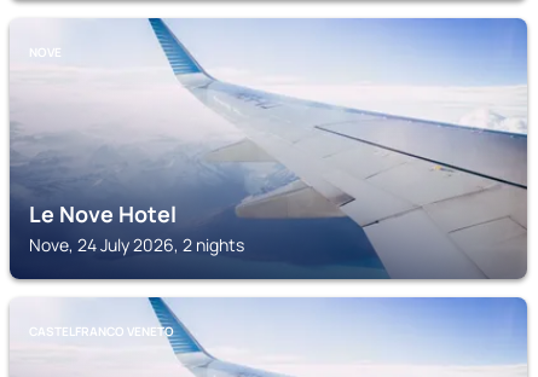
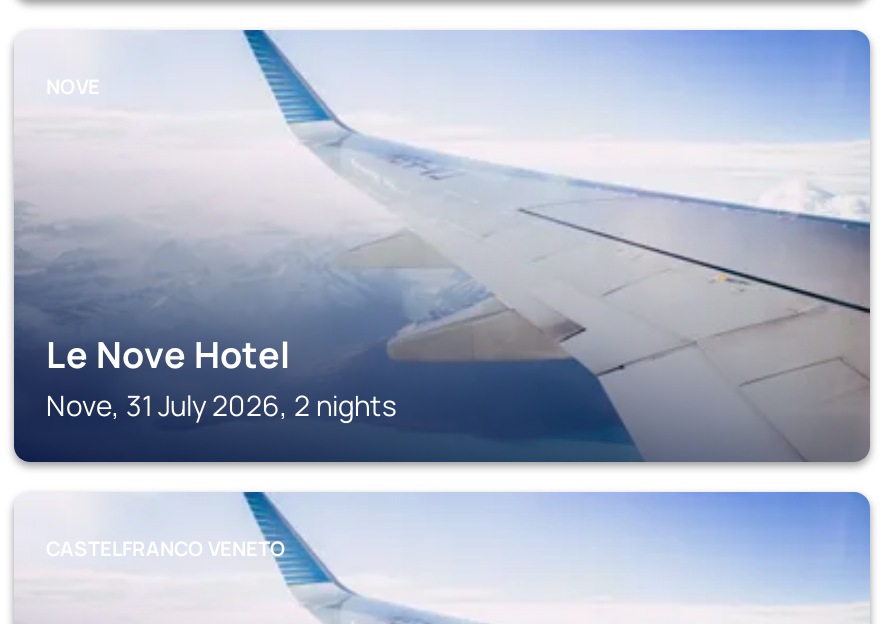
- Nove, 24 July 2026, 2 nights
+ Nove, 31 July 2026, 2 nights
